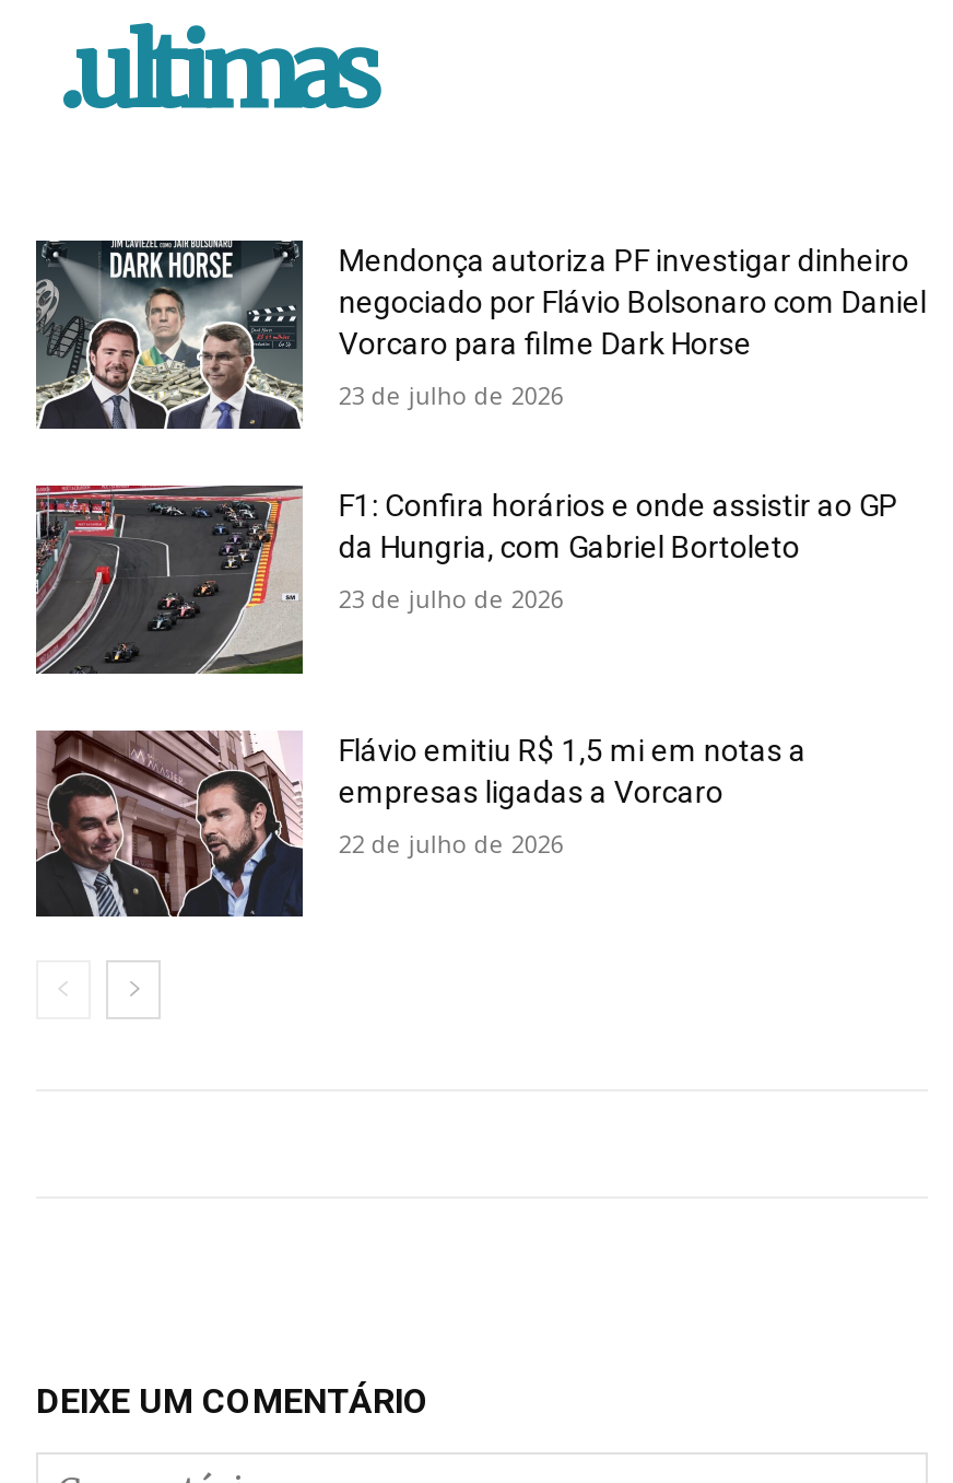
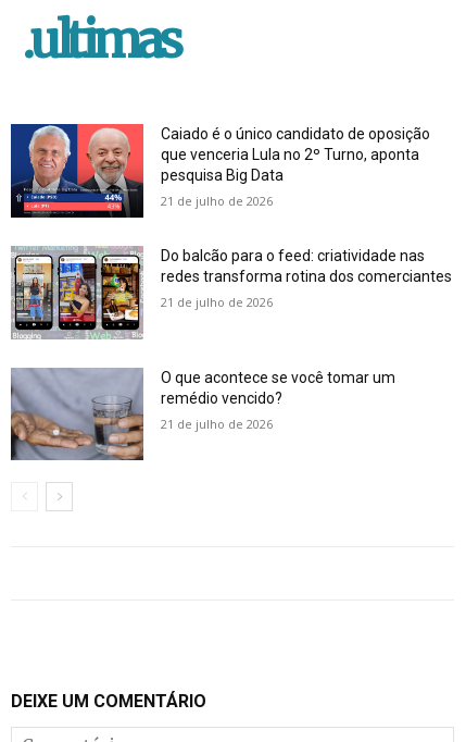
- [image]
- Mendonça autoriza PF investigar dinheiro
- negociado por Flávio Bolsonaro com Daniel
- Vorcaro para filme Dark Horse
+ [image]
+ Caiado é o único candidato de oposição
+ que venceria Lula no 2º Turno, aponta
+ pesquisa Big Data

- 23 de julho de 2026
+ 21 de julho de 2026

- [image]
- F1: Confira horários e onde assistir ao GP
- da Hungria, com Gabriel Bortoleto
+ [image]
+ Do balcão para o feed: criatividade nas
+ redes transforma rotina dos comerciantes

- 23 de julho de 2026
+ 21 de julho de 2026

- [image]
- Flávio emitiu R$ 1,5 mi em notas a
- empresas ligadas a Vorcaro
+ [image]
+ O que acontece se você tomar um
+ remédio vencido?

- 22 de julho de 2026
+ 21 de julho de 2026
